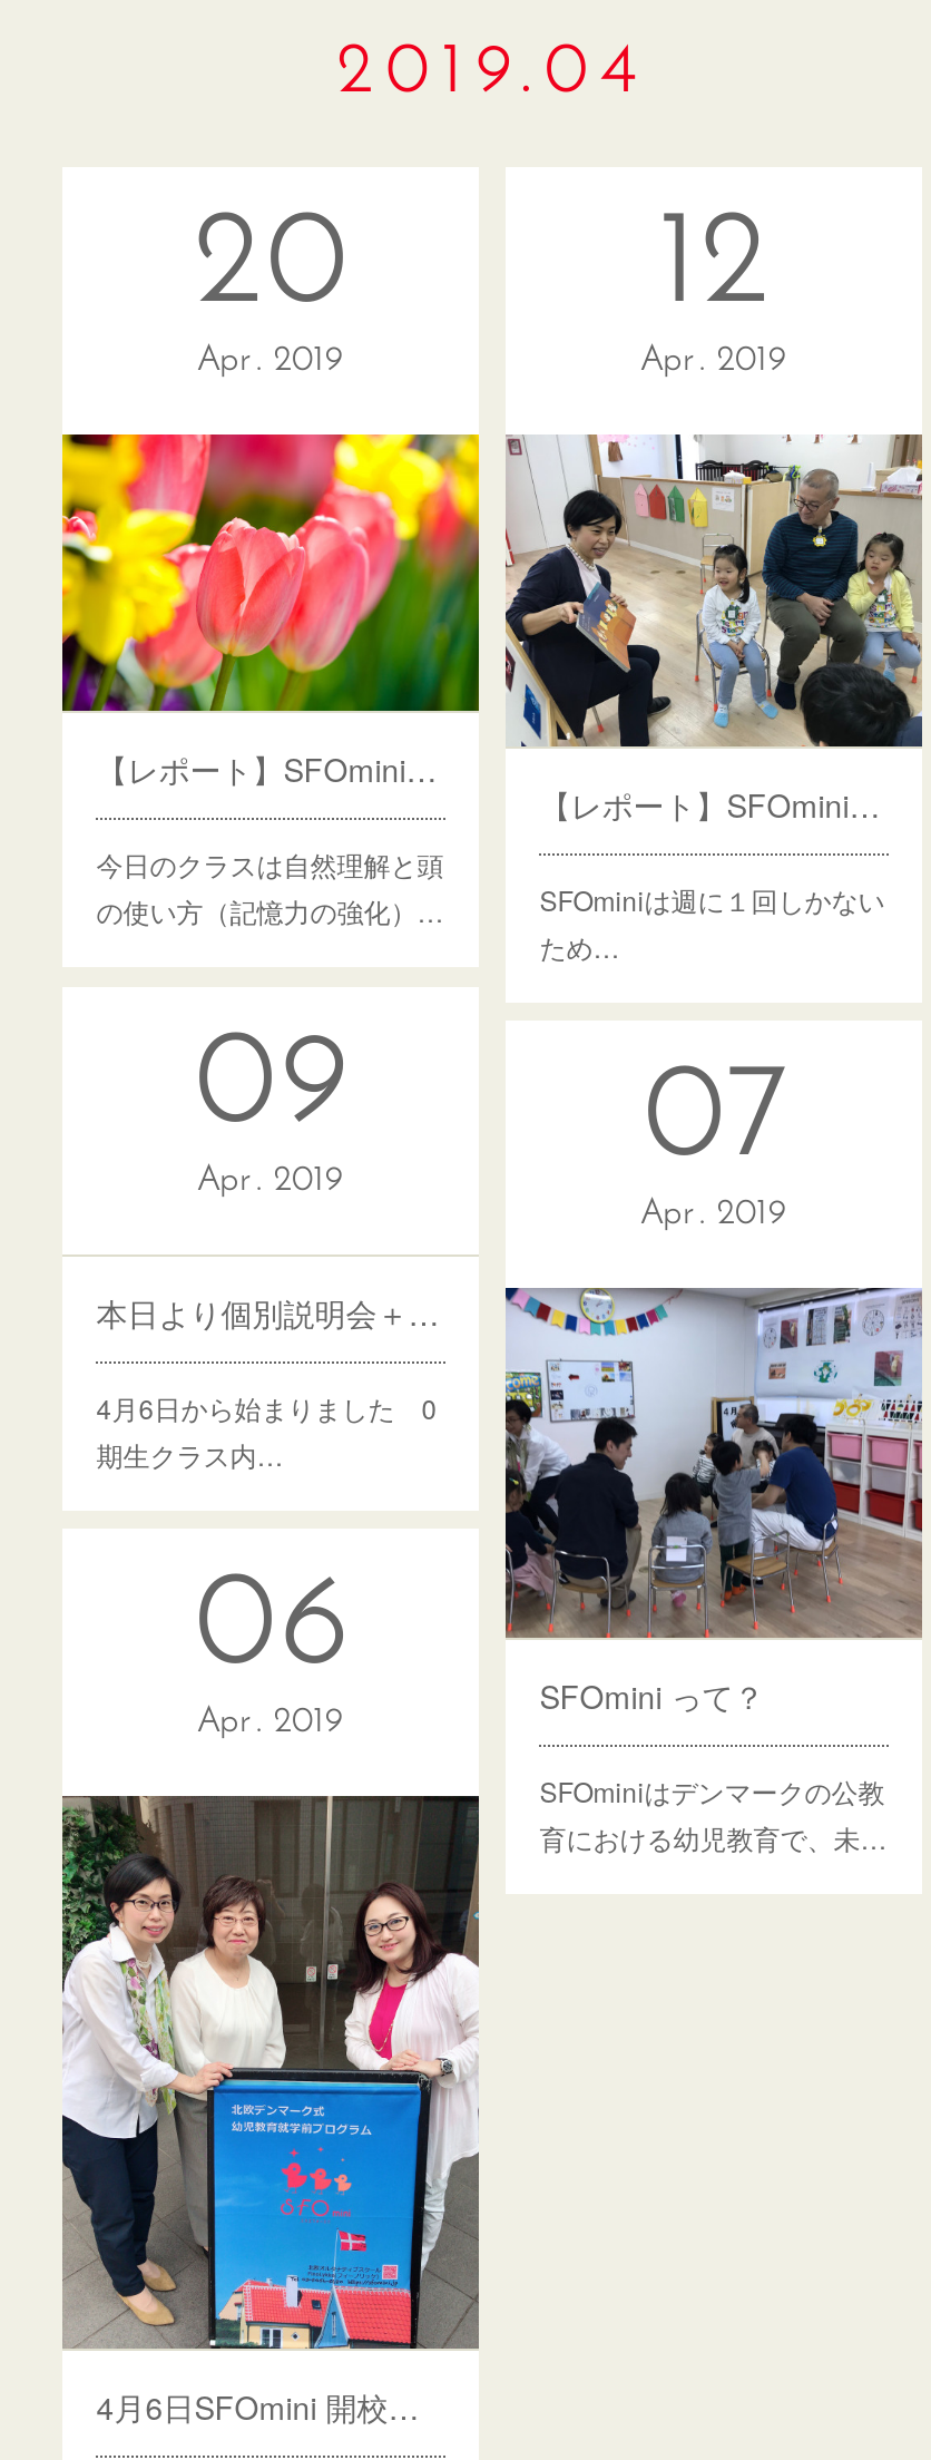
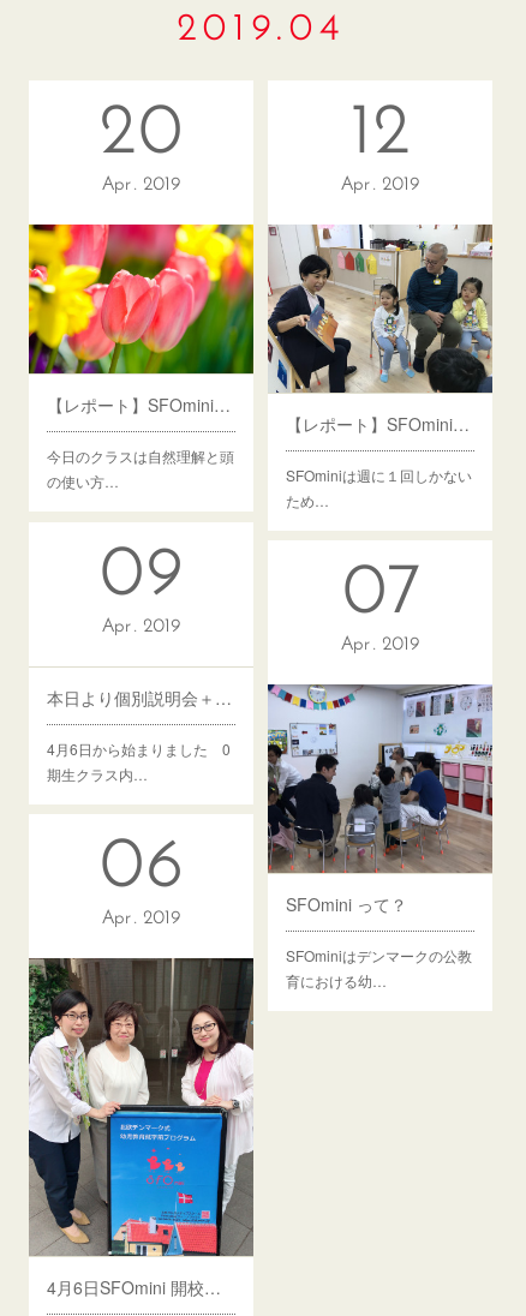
- の使い方（記憶力の強化）…
+ の使い方…

- 育における幼児教育で、未…
+ 育における幼…
